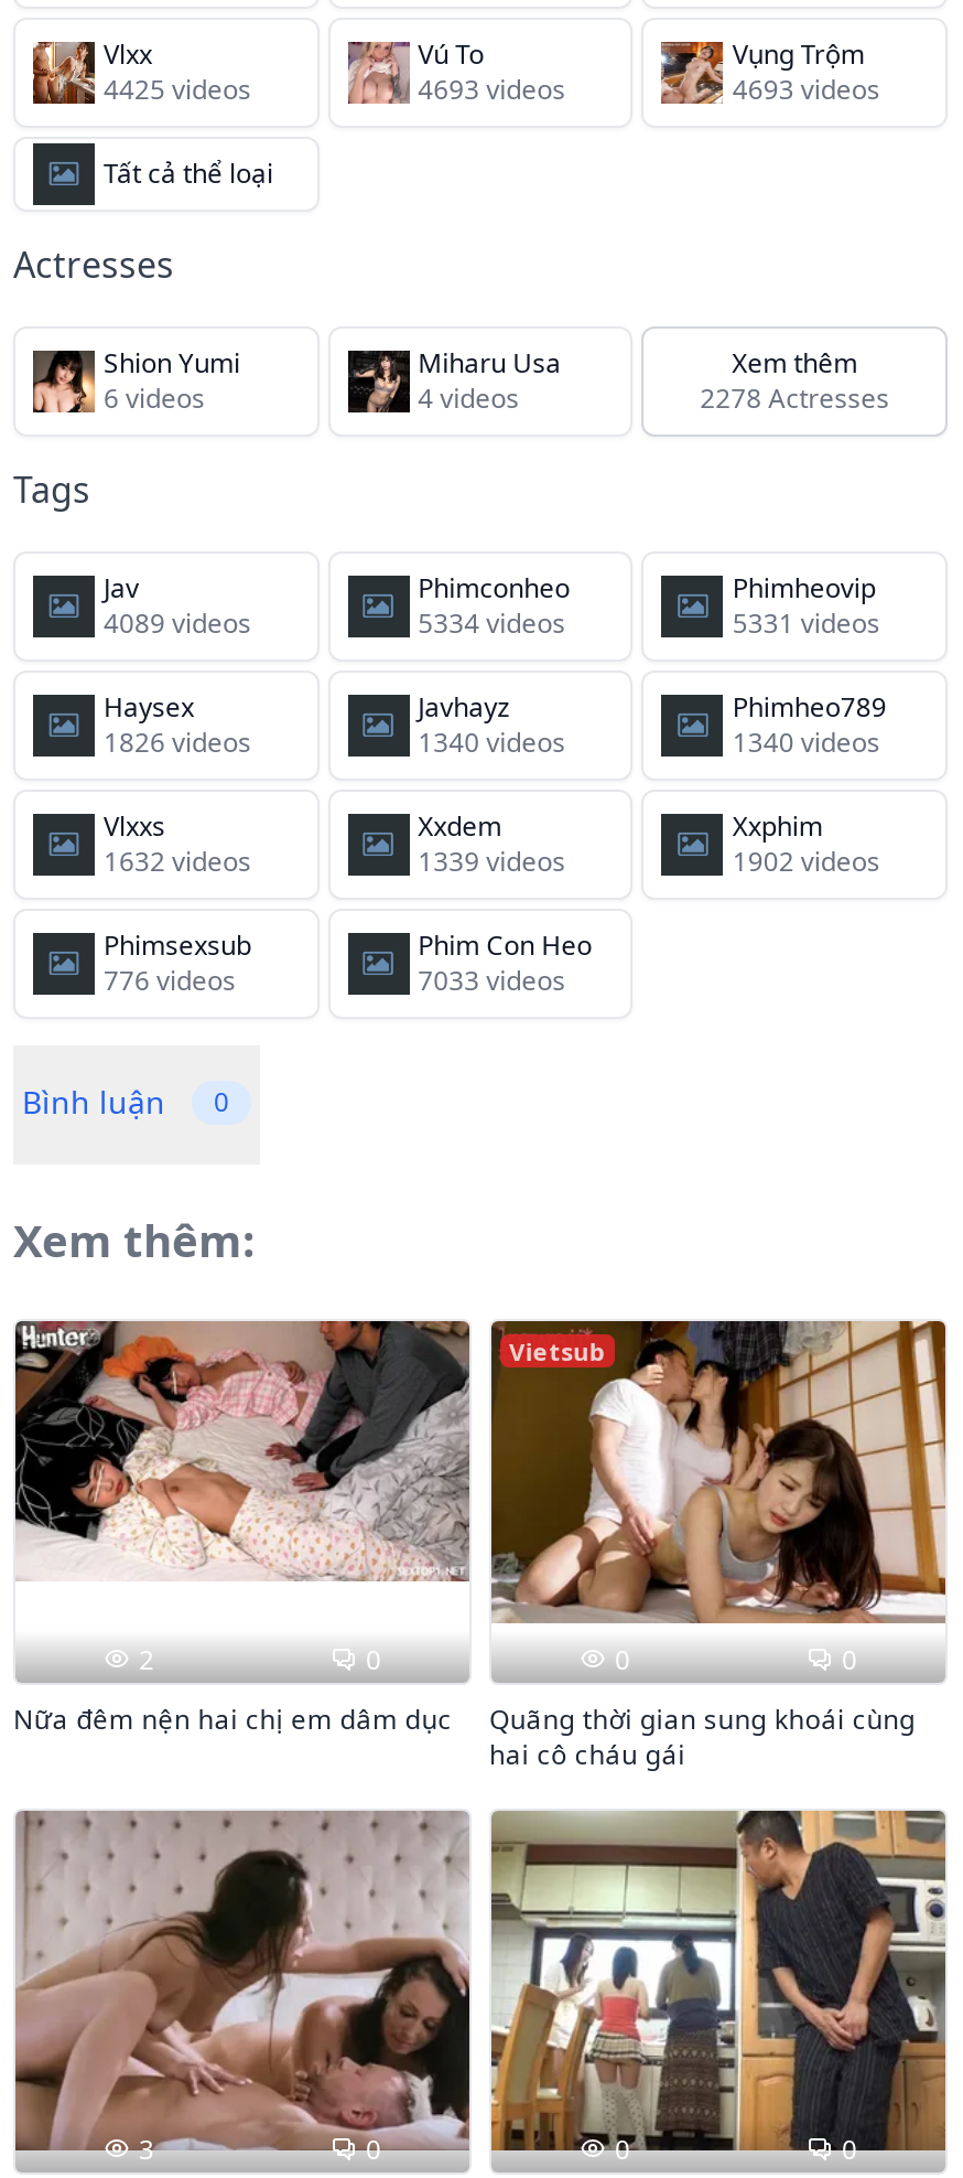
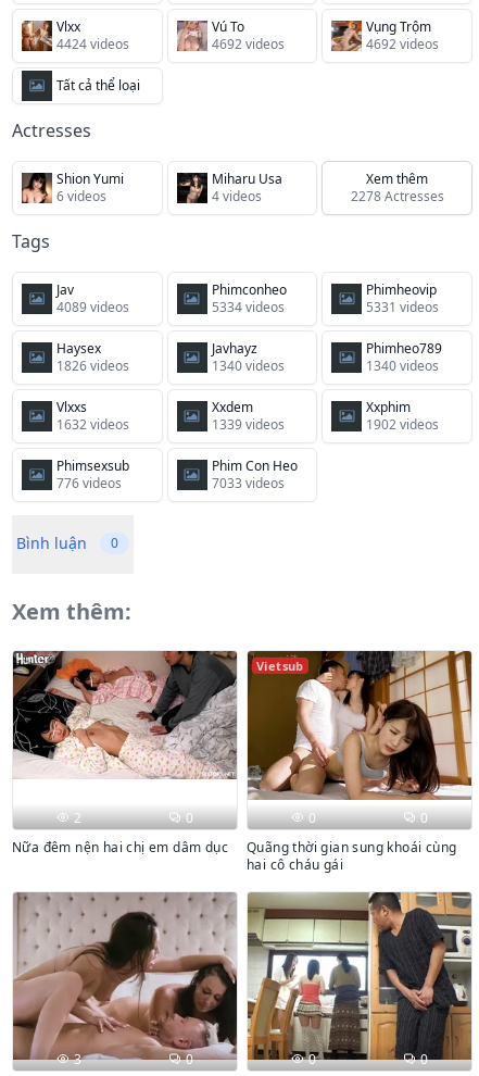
- 4425 videos
+ 4424 videos

- 4693 videos
+ 4692 videos

- 4693 videos
+ 4692 videos
